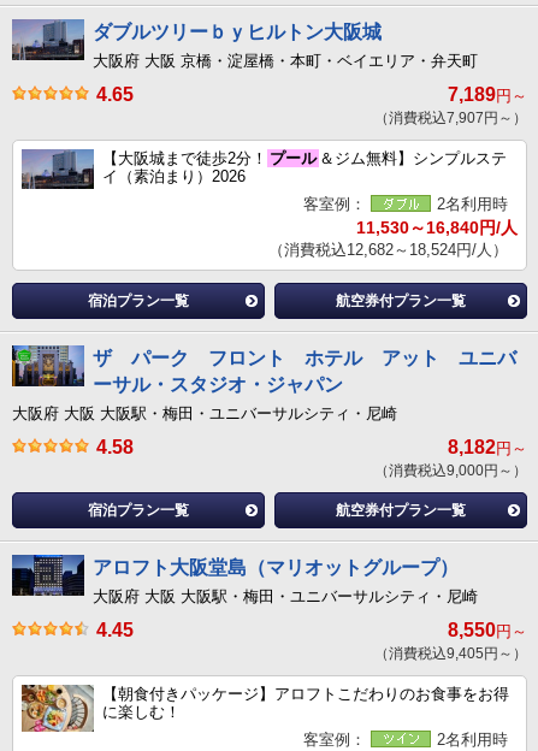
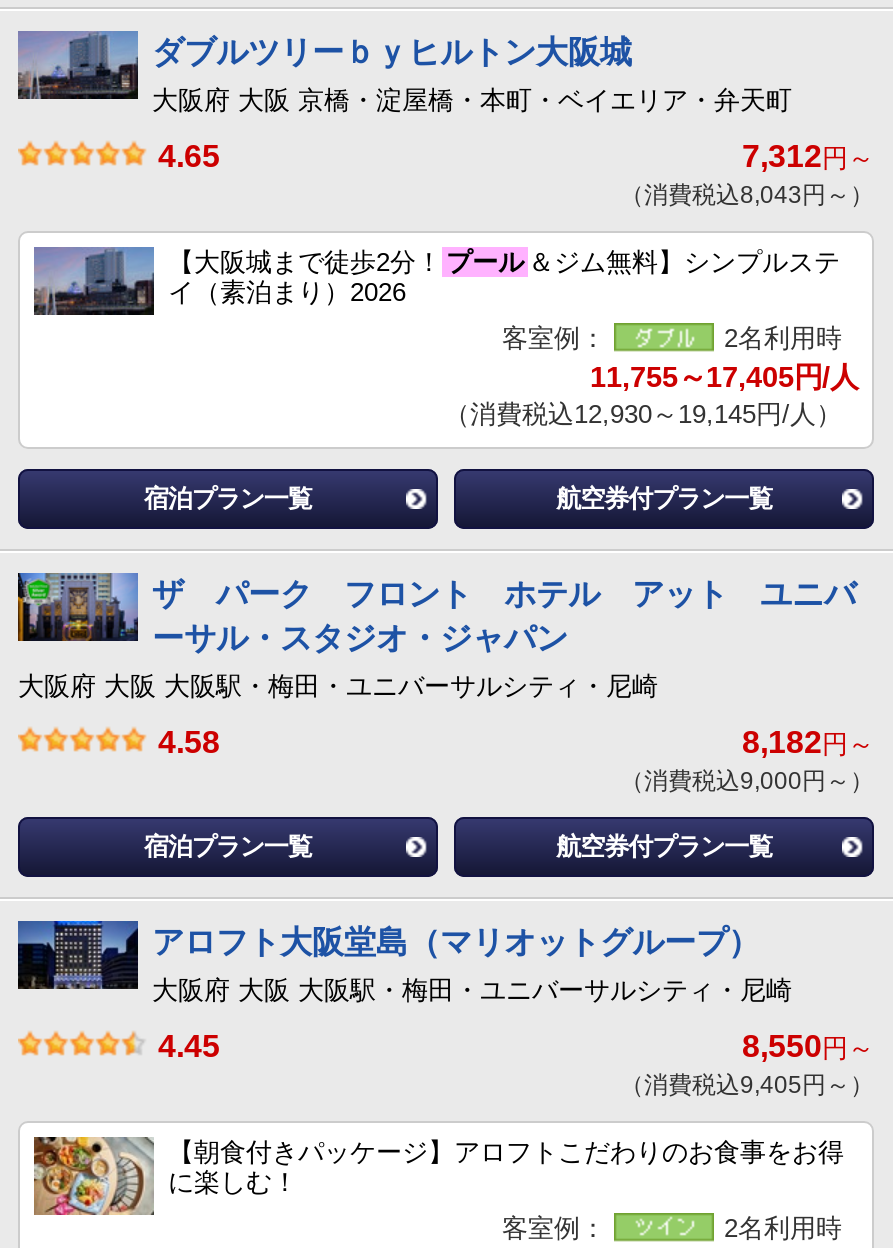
- 7,189円～
+ 7,312円～

- （消費税込7,907円～）
+ （消費税込8,043円～）

- 11,530～16,840円/人
+ 11,755～17,405円/人

- （消費税込12,682～18,524円/人）
+ （消費税込12,930～19,145円/人）
